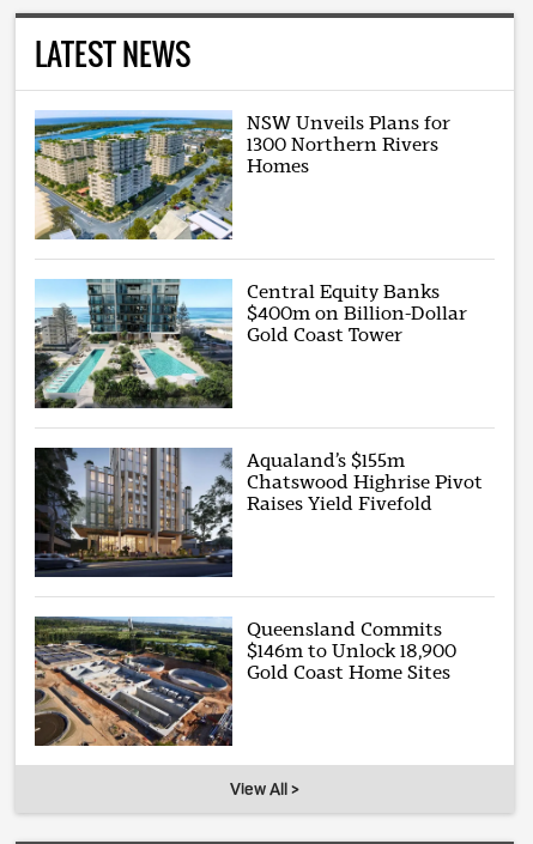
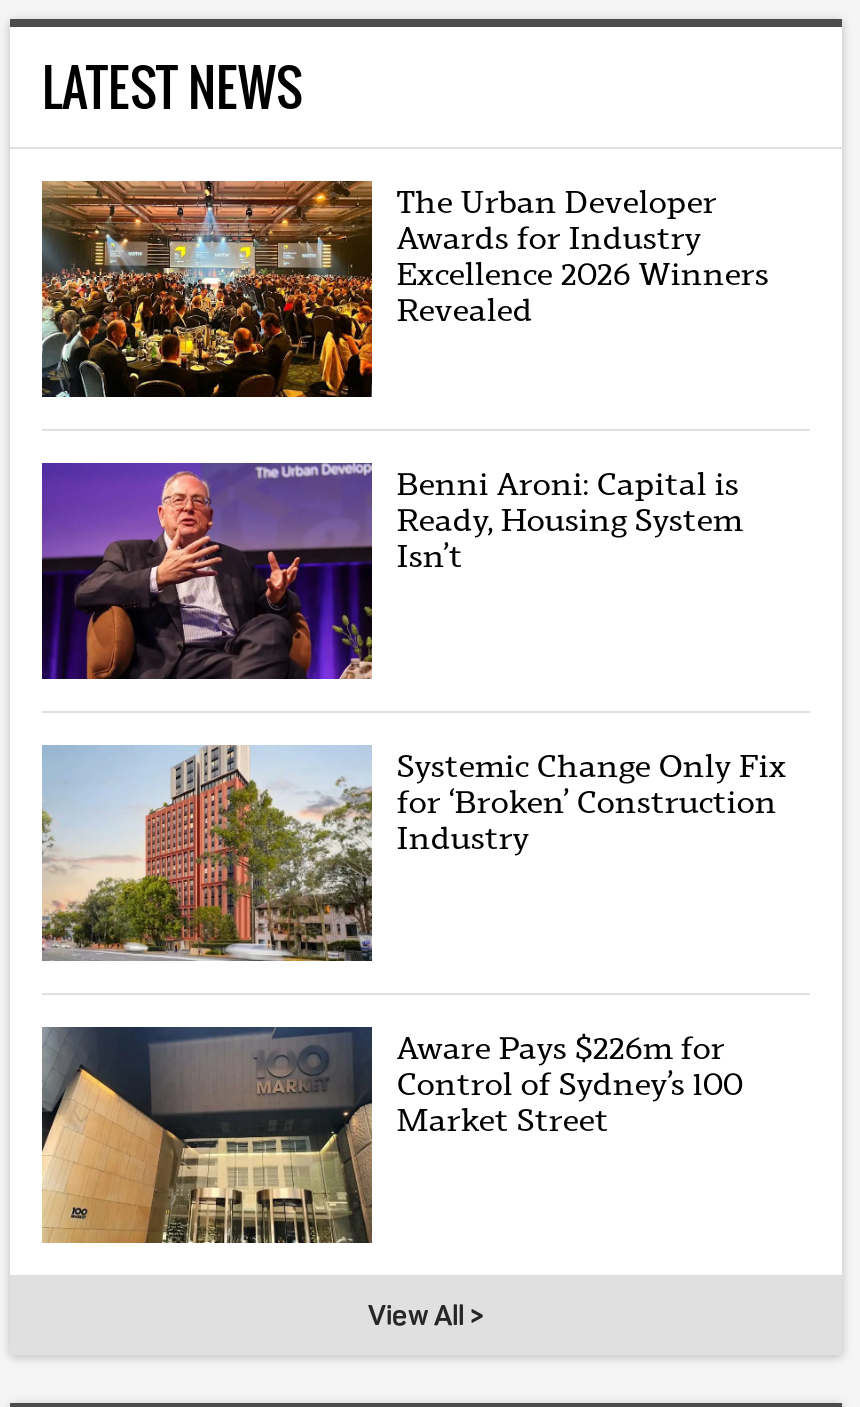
- [image]
- NSW Unveils Plans for
- 1300 Northern Rivers
- Homes
+ [image]
+ The Urban Developer
+ Awards for Industry
+ Excellence 2026 Winners
+ Revealed

- [image]
- Central Equity Banks
- $400m on Billion-Dollar
- Gold Coast Tower
+ [image]
+ Benni Aroni: Capital is
+ Ready, Housing System
+ Isn’t

- [image]
- Aqualand’s $155m
- Chatswood Highrise Pivot
- Raises Yield Fivefold
+ [image]
+ Systemic Change Only Fix
+ for ‘Broken’ Construction
+ Industry

- [image]
- Queensland Commits
- $146m to Unlock 18,900
- Gold Coast Home Sites
+ [image]
+ Aware Pays $226m for
+ Control of Sydney’s 100
+ Market Street
